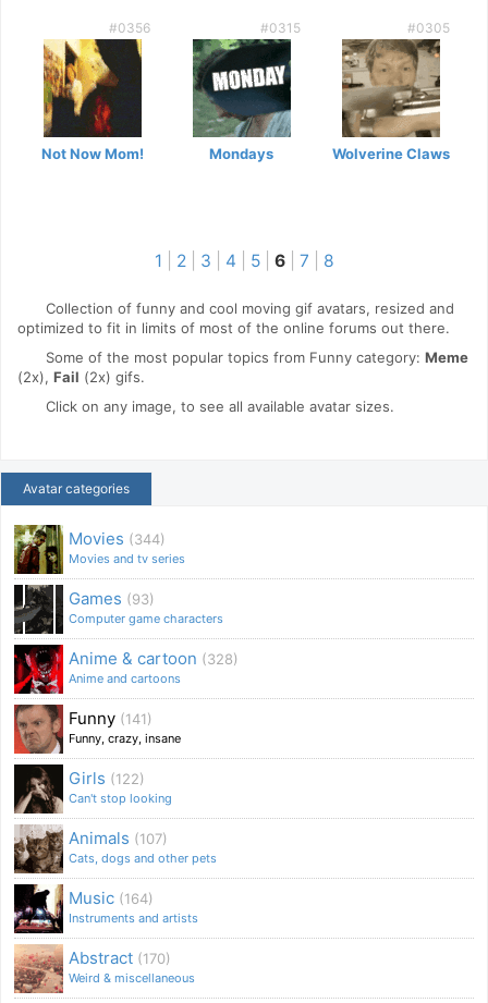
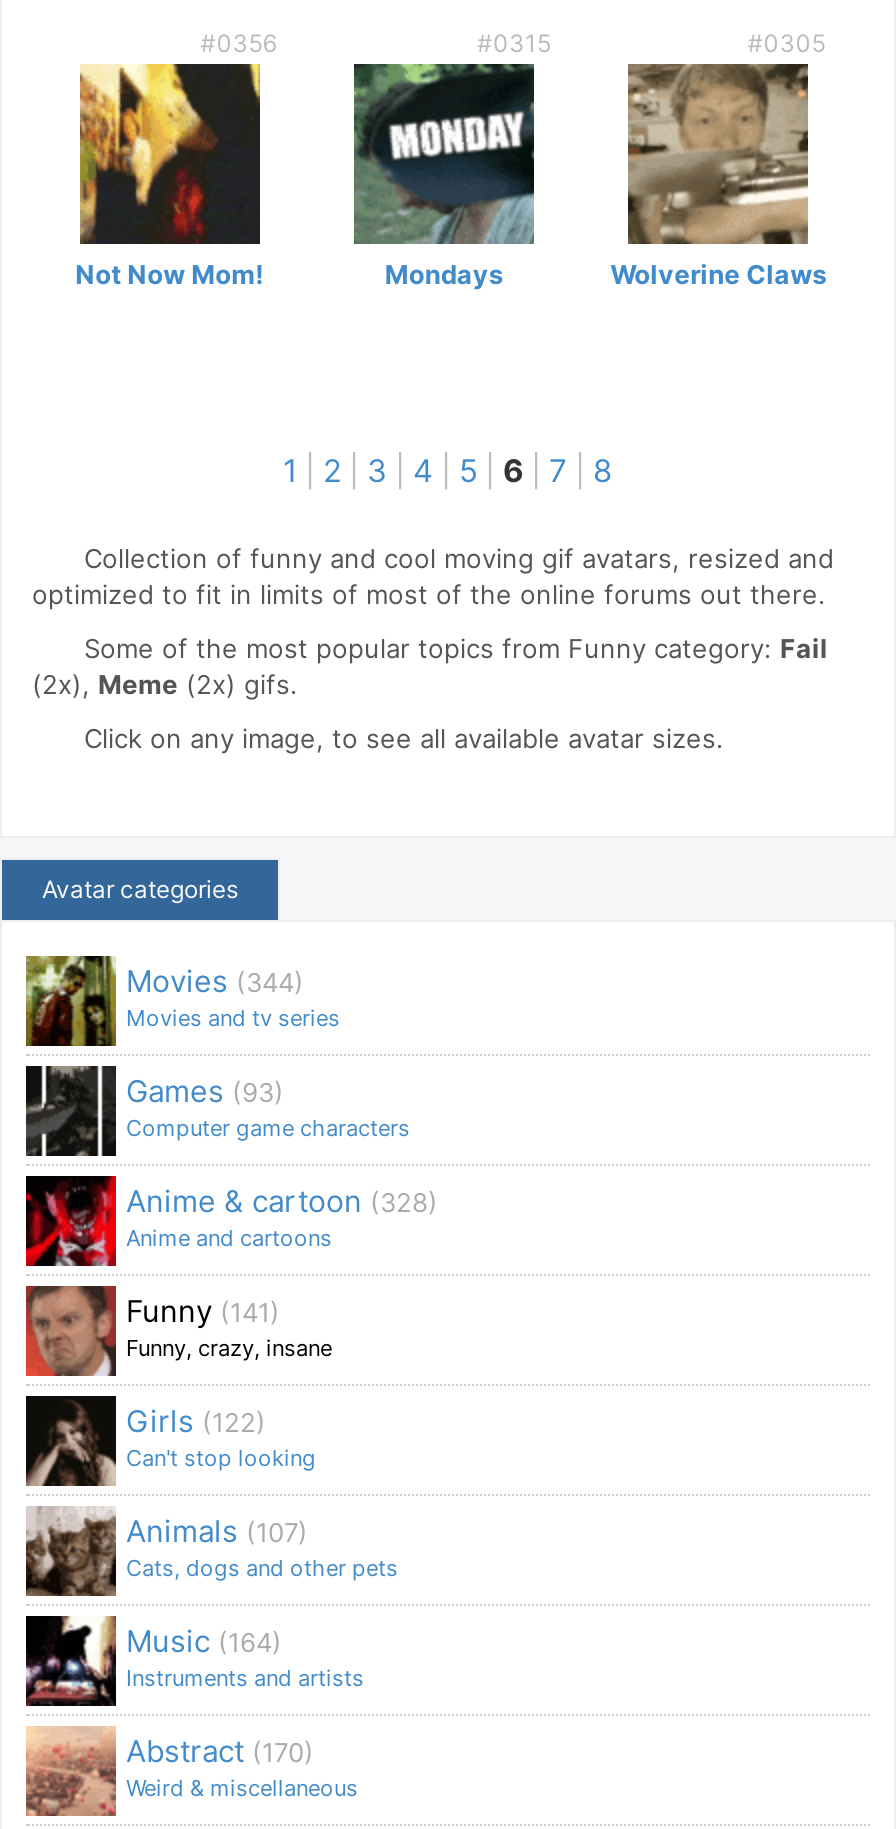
- Some of the most popular topics from Funny category: Meme
+ Some of the most popular topics from Funny category: Fail

- (2x), Fail (2x) gifs.
+ (2x), Meme (2x) gifs.
